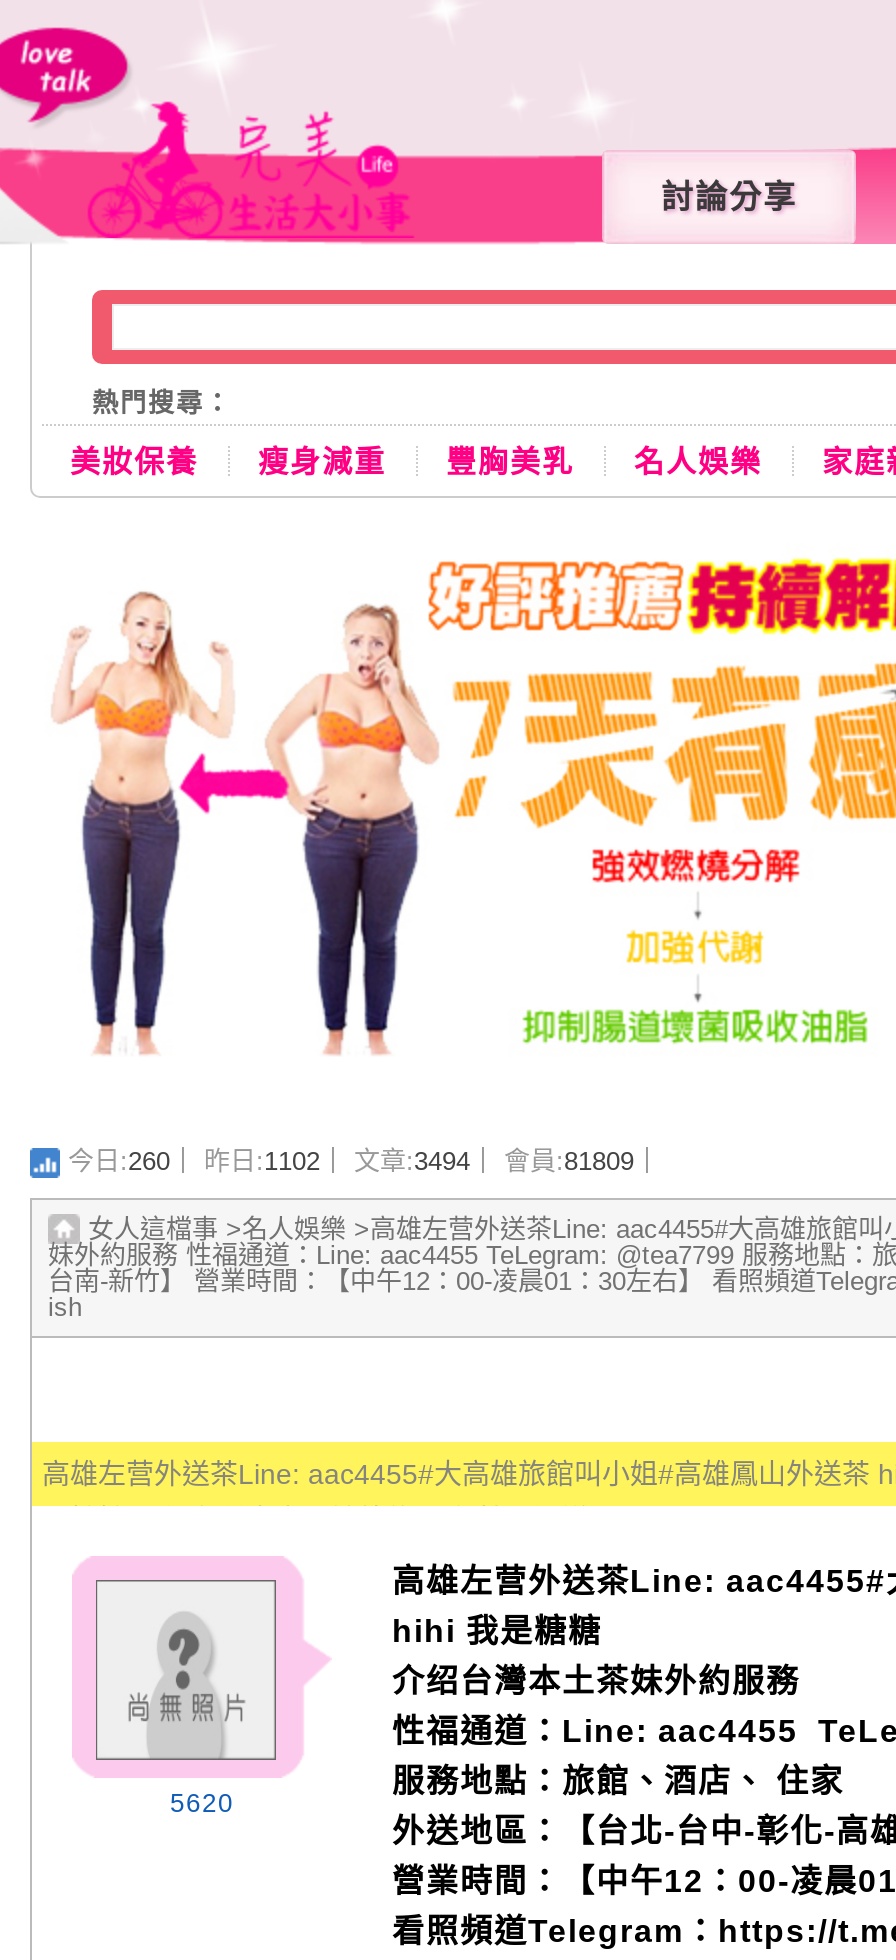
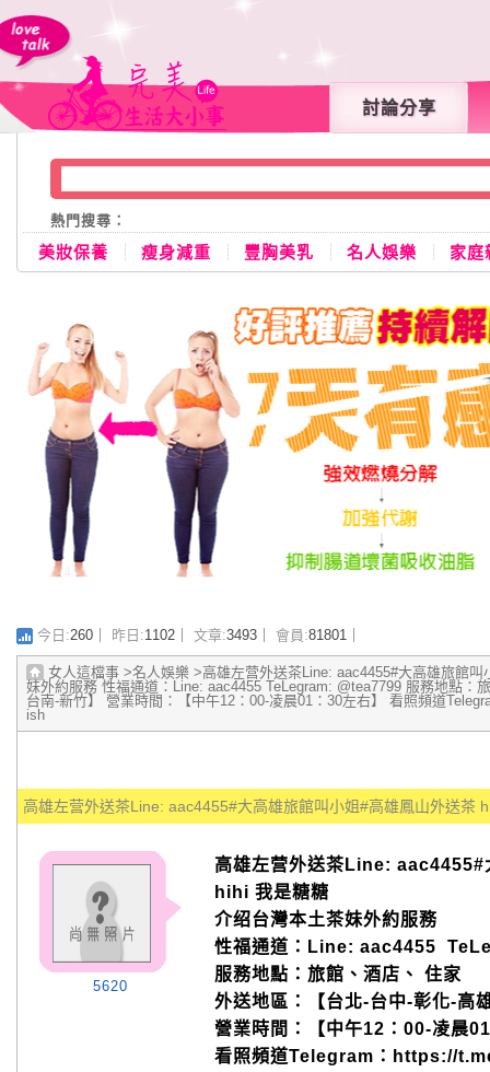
- 今日: 260｜昨日: 1102｜文章:3494｜會員: 81809｜
+ 今日: 260｜昨日: 1102｜文章:3493｜會員: 81801｜
